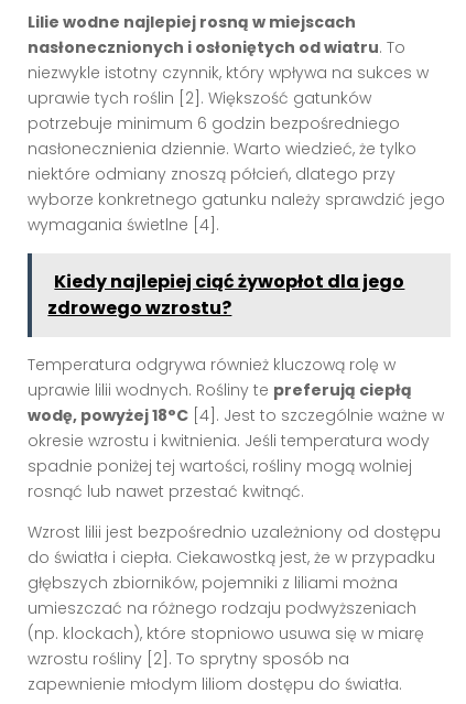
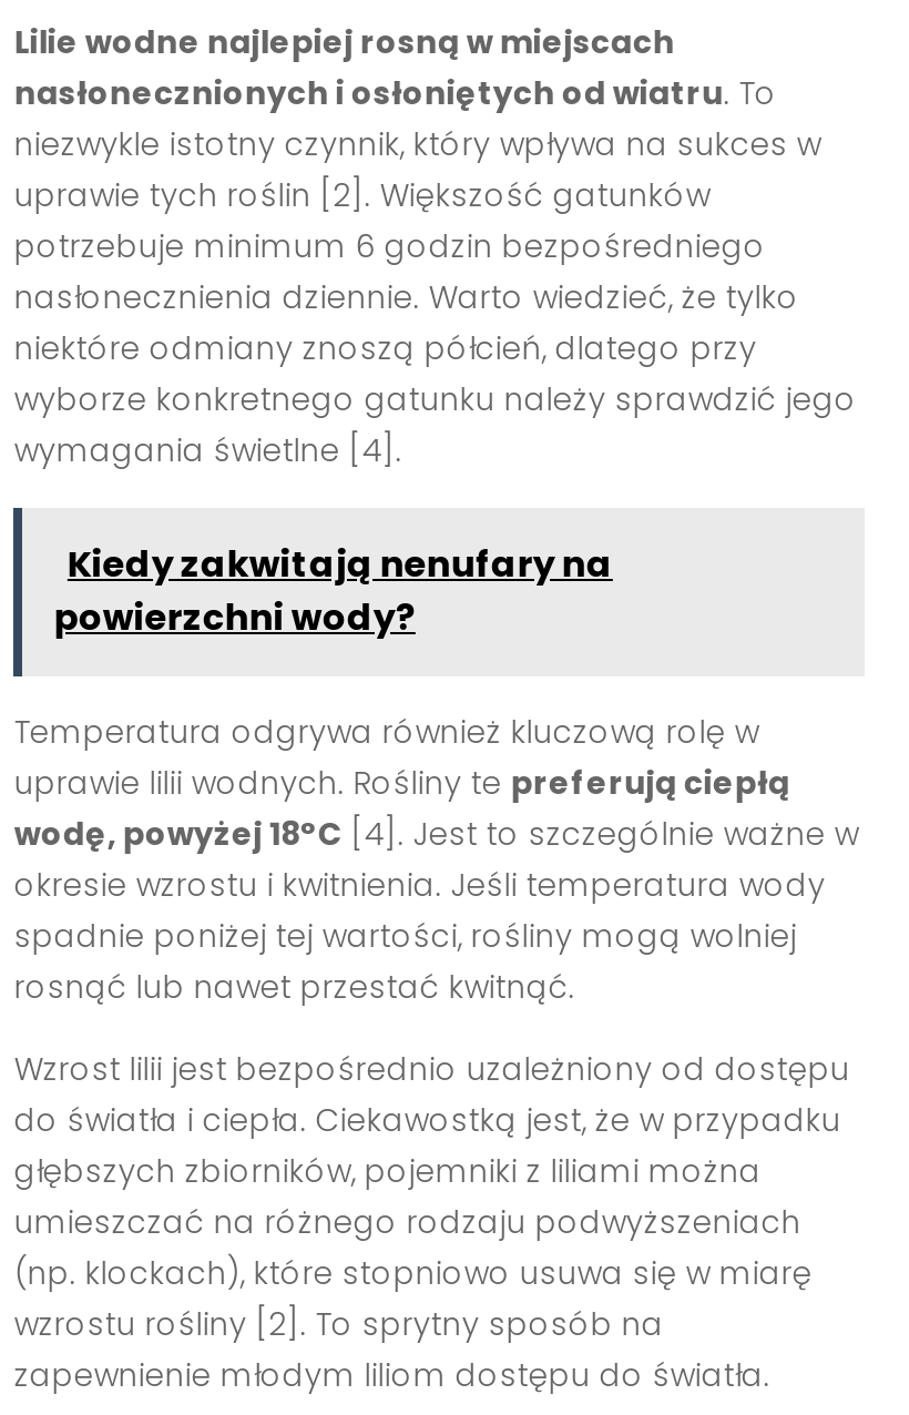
- Kiedy najlepiej ciąć żywopłot dla jego
- zdrowego wzrostu?
+ Kiedy zakwitają nenufary na
+ powierzchni wody?
